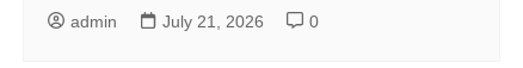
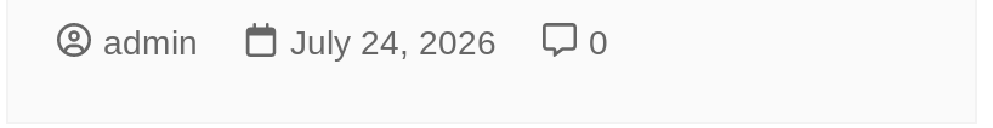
- July 21, 2026
+ July 24, 2026
